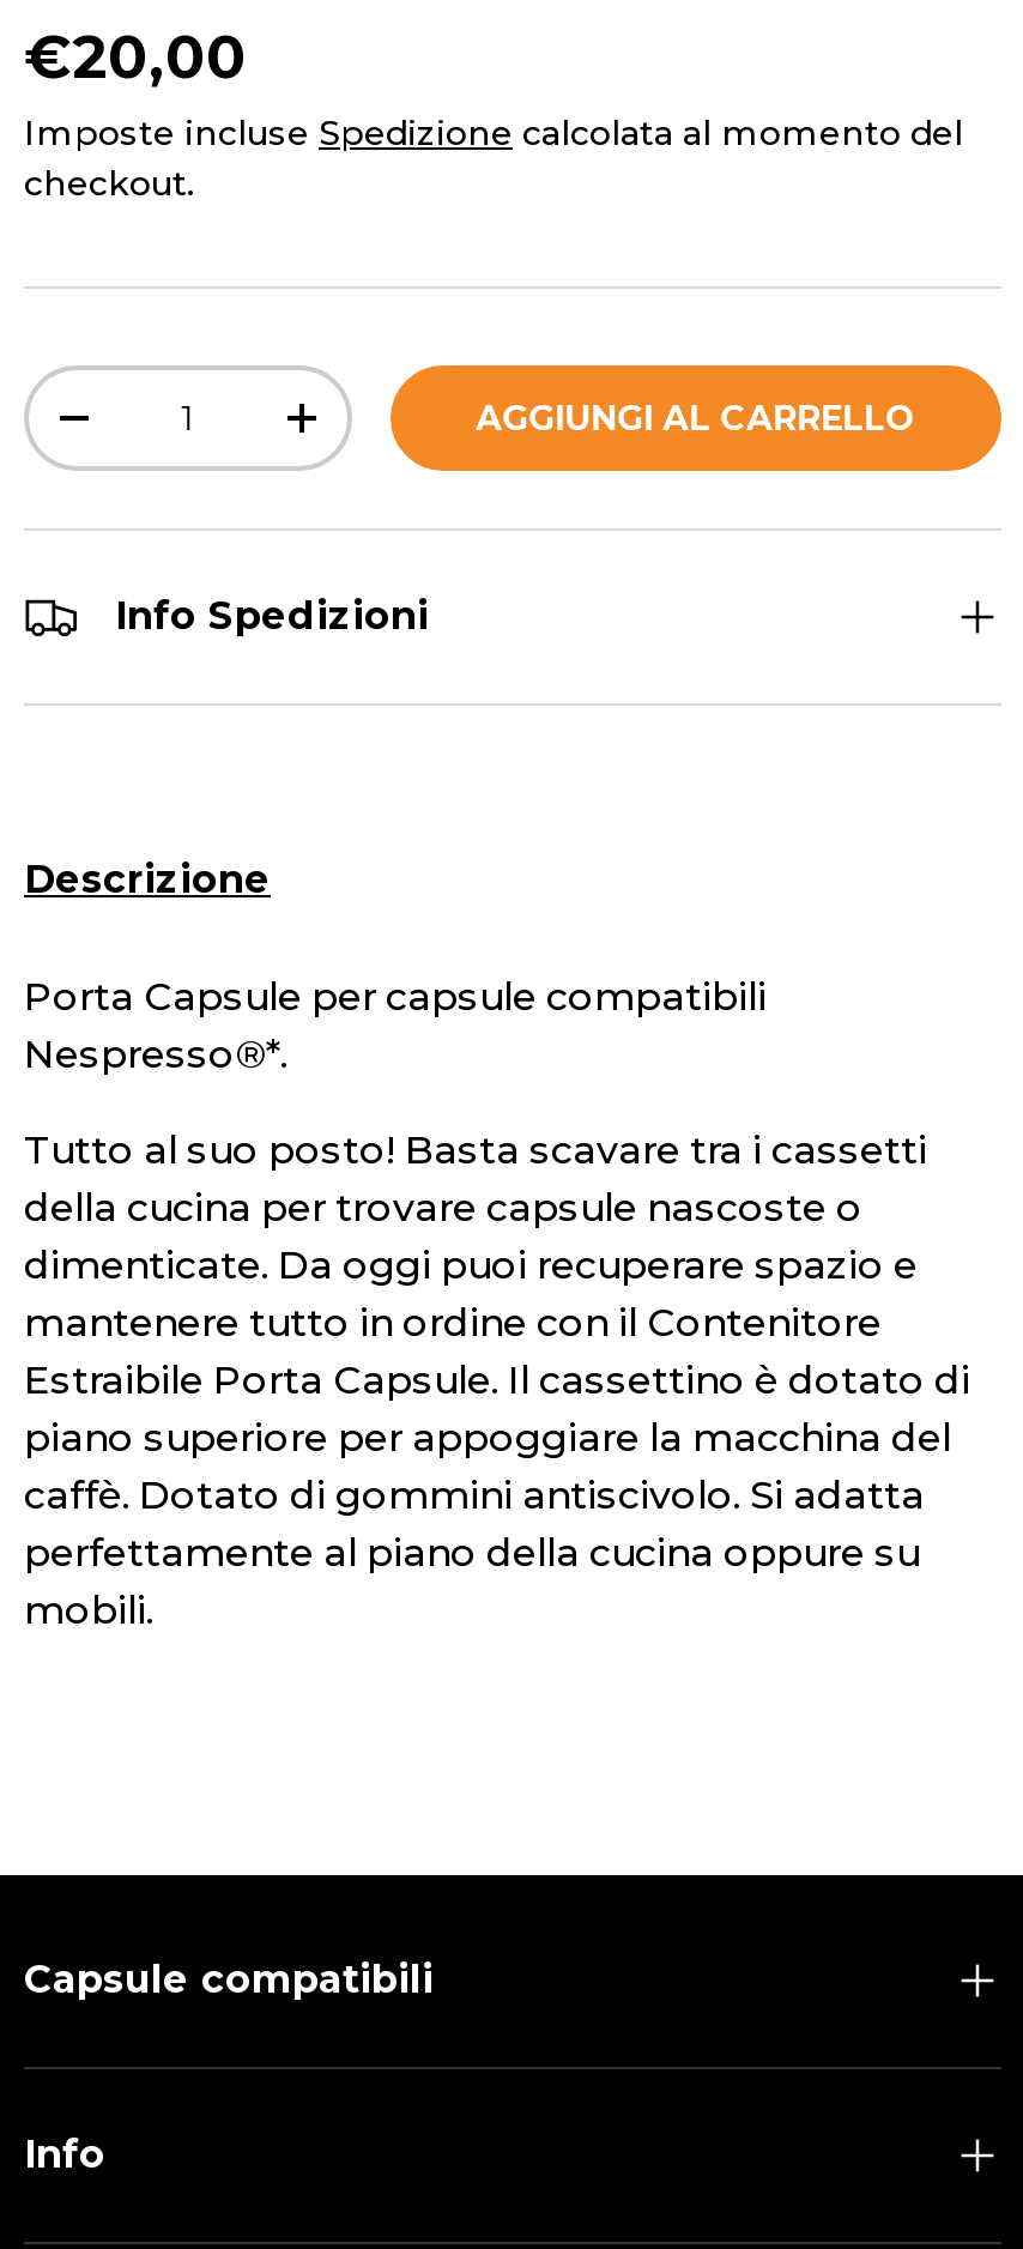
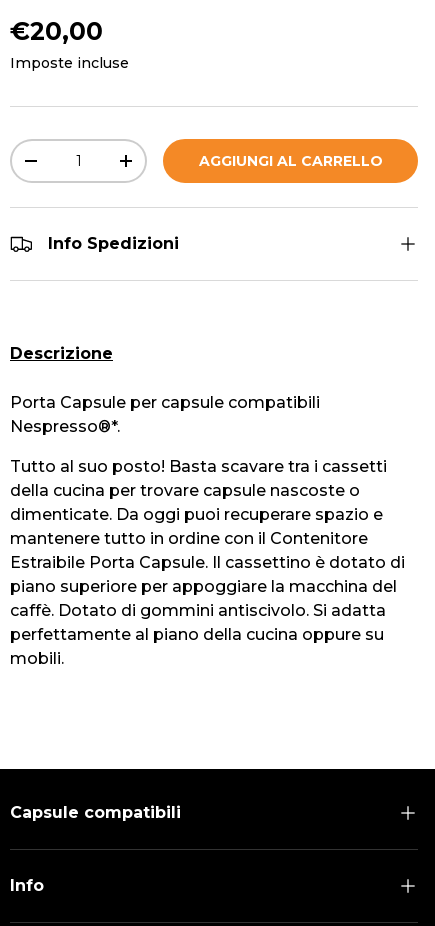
- Imposte incluse Spedizione calcolata al momento del
- checkout.
+ Imposte incluse
